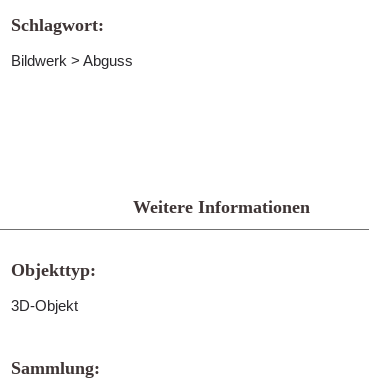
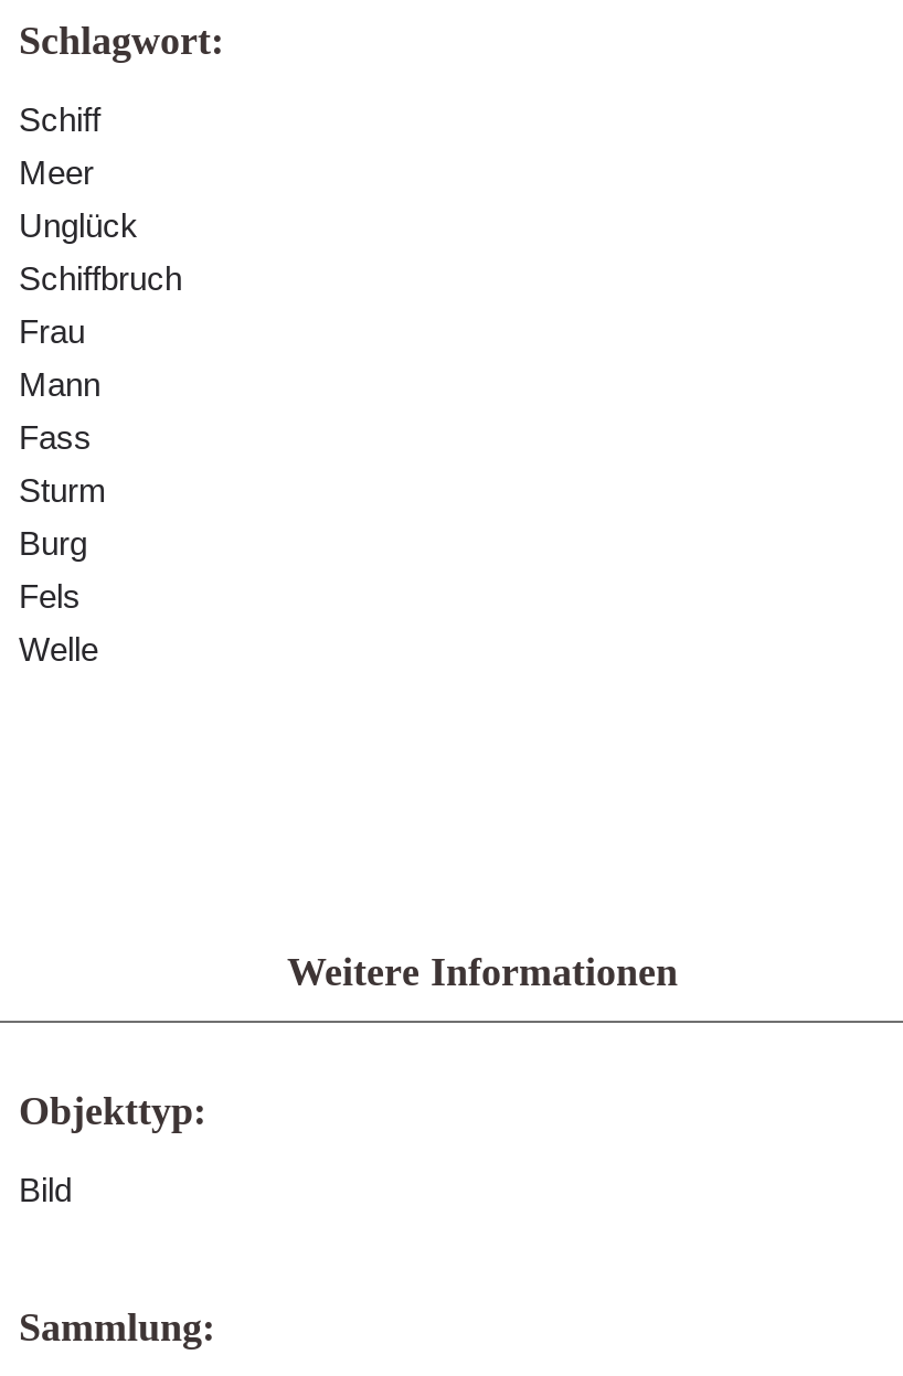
- Bildwerk > Abguss
+ Schiff
+ Meer
+ Unglück
+ Schiffbruch
+ Frau
+ Mann
+ Fass
+ Sturm
+ Burg
+ Fels
+ Welle

- 3D-Objekt
+ Bild
